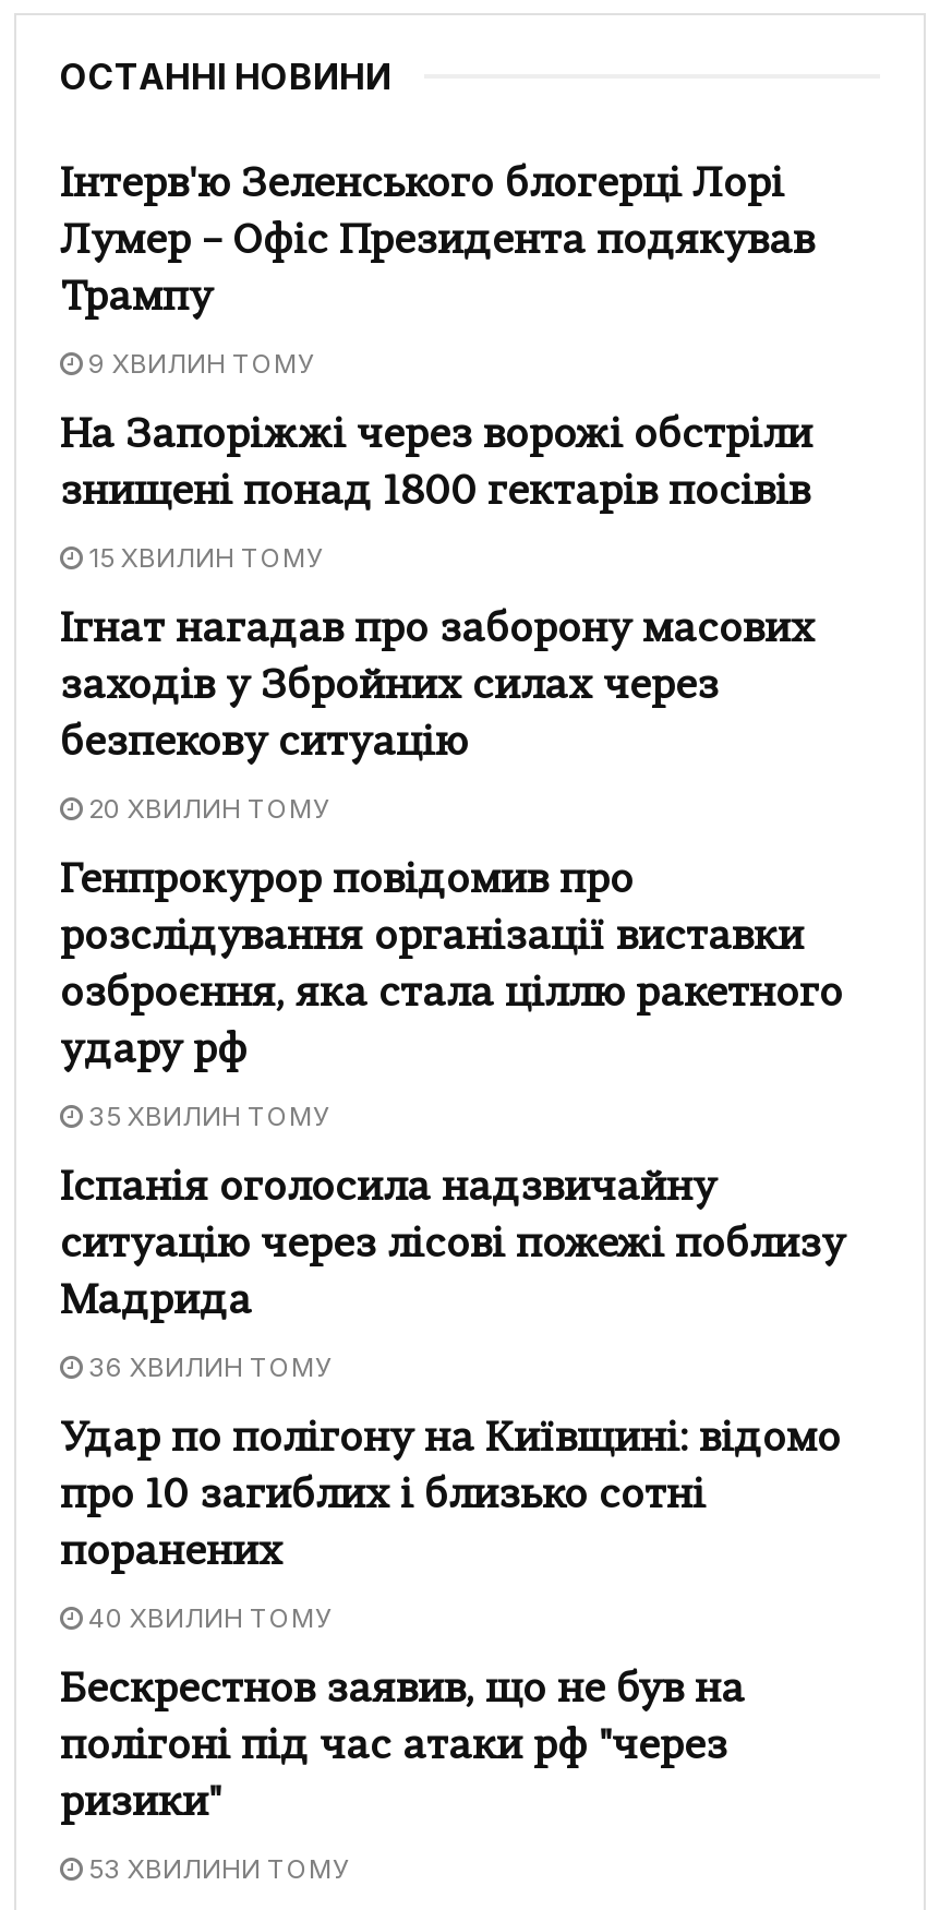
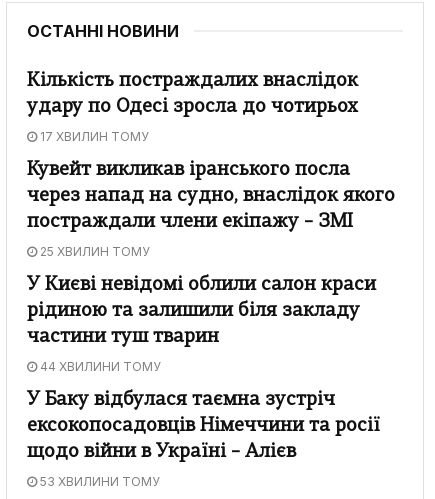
- Інтерв'ю Зеленського блогерці Лорі
- Лумер – Офіс Президента подякував
- Трампу
- 9 ХВИЛИН ТОМУ
- На Запоріжжі через ворожі обстріли
- знищені понад 1800 гектарів посівів
- 15 ХВИЛИН ТОМУ
- Ігнат нагадав про заборону масових
- заходів у Збройних силах через
- безпекову ситуацію
- 20 ХВИЛИН ТОМУ
- Генпрокурор повідомив про
- розслідування організації виставки
- озброєння, яка стала ціллю ракетного
- удару рф
- 35 ХВИЛИН ТОМУ
- Іспанія оголосила надзвичайну
- ситуацію через лісові пожежі поблизу
- Мадрида
- 36 ХВИЛИН ТОМУ
- Удар по полігону на Київщині: відомо
- про 10 загиблих і близько сотні
- поранених
- 40 ХВИЛИН ТОМУ
- Бескрестнов заявив, що не був на
- полігоні під час атаки рф "через
- ризики"
+ Кількість постраждалих внаслідок
+ удару по Одесі зросла до чотирьох
+ 17 ХВИЛИН ТОМУ
+ Кувейт викликав іранського посла
+ через напад на судно, внаслідок якого
+ постраждали члени екіпажу – ЗМІ
+ 25 ХВИЛИН ТОМУ
+ У Києві невідомі облили салон краси
+ рідиною та залишили біля закладу
+ частини туш тварин
+ 44 ХВИЛИНИ ТОМУ
+ У Баку відбулася таємна зустріч
+ ексокопосадовців Німеччини та росії
+ щодо війни в Україні – Алієв
